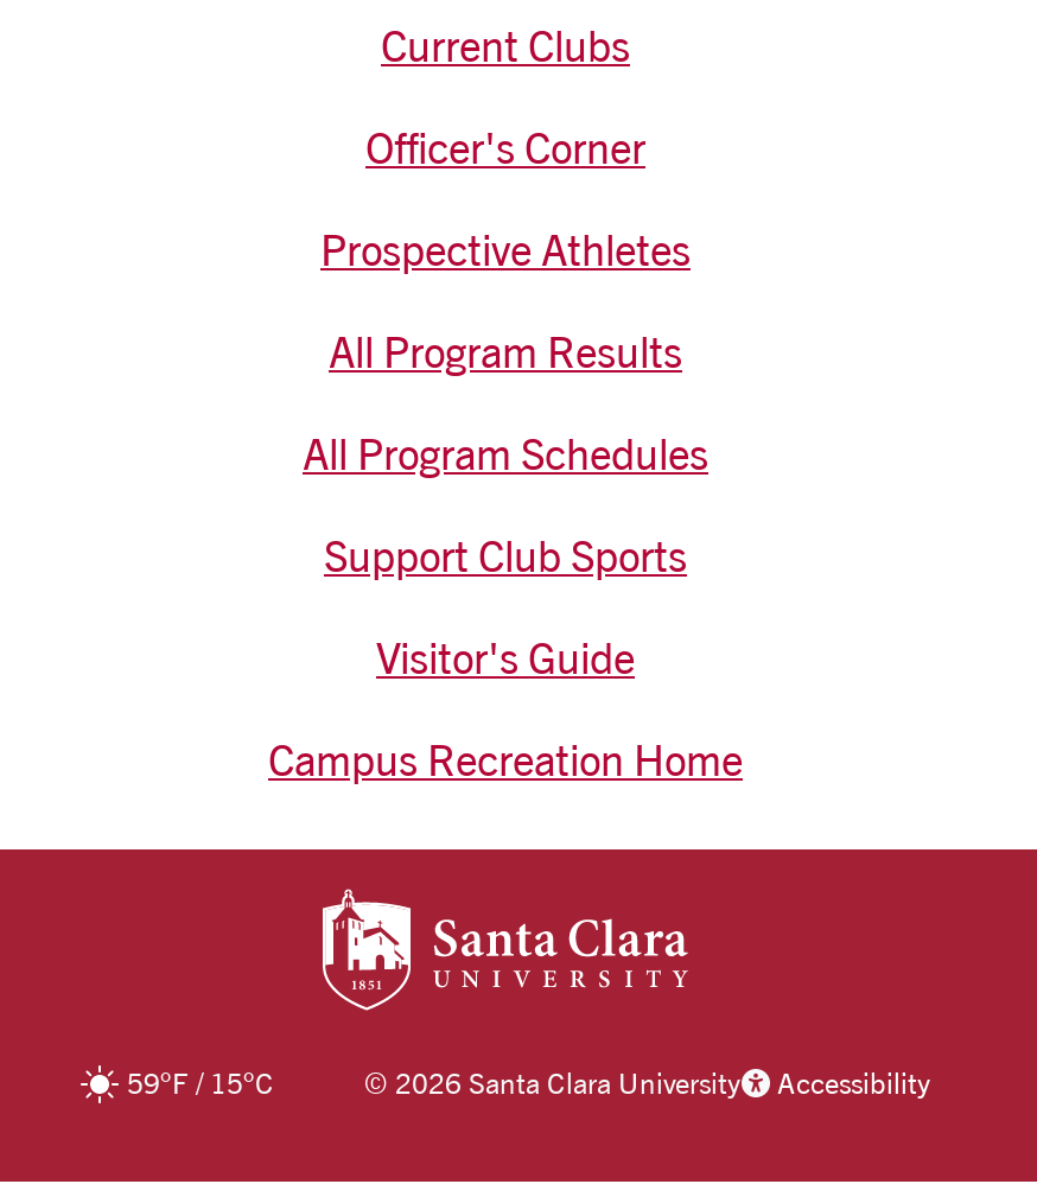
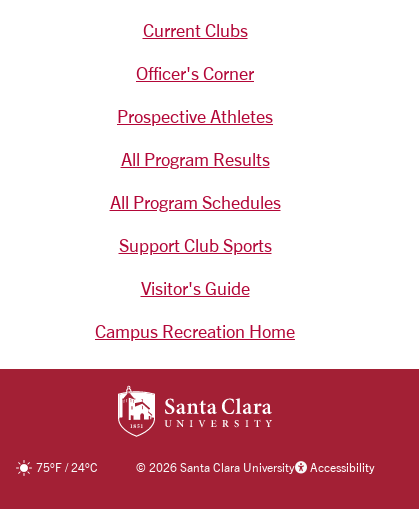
- 59°F / 15°C
+ 75°F / 24°C
